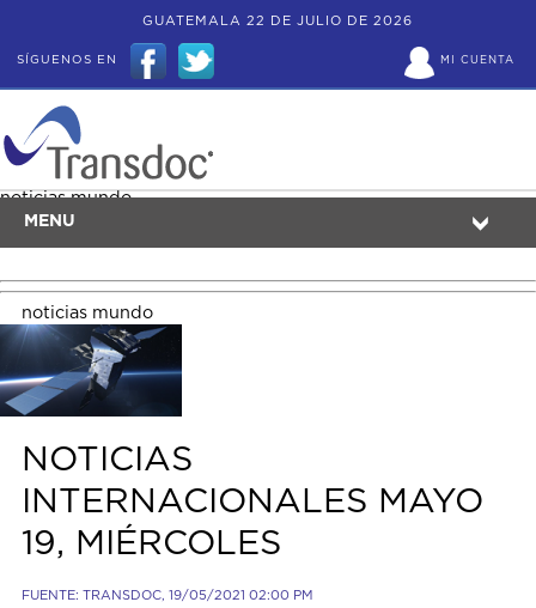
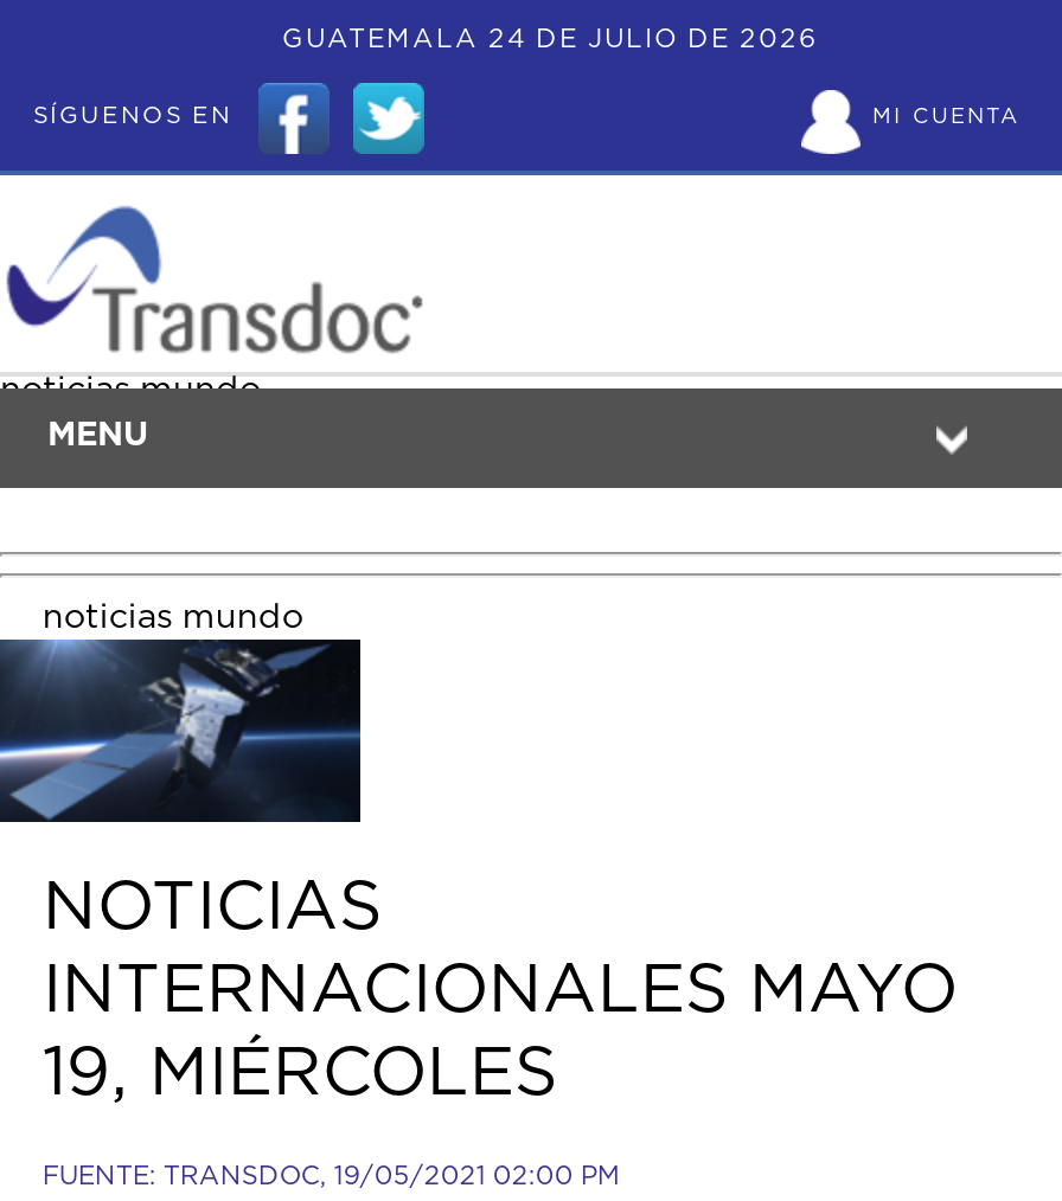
- GUATEMALA 22 DE JULIO DE 2026
+ GUATEMALA 24 DE JULIO DE 2026
